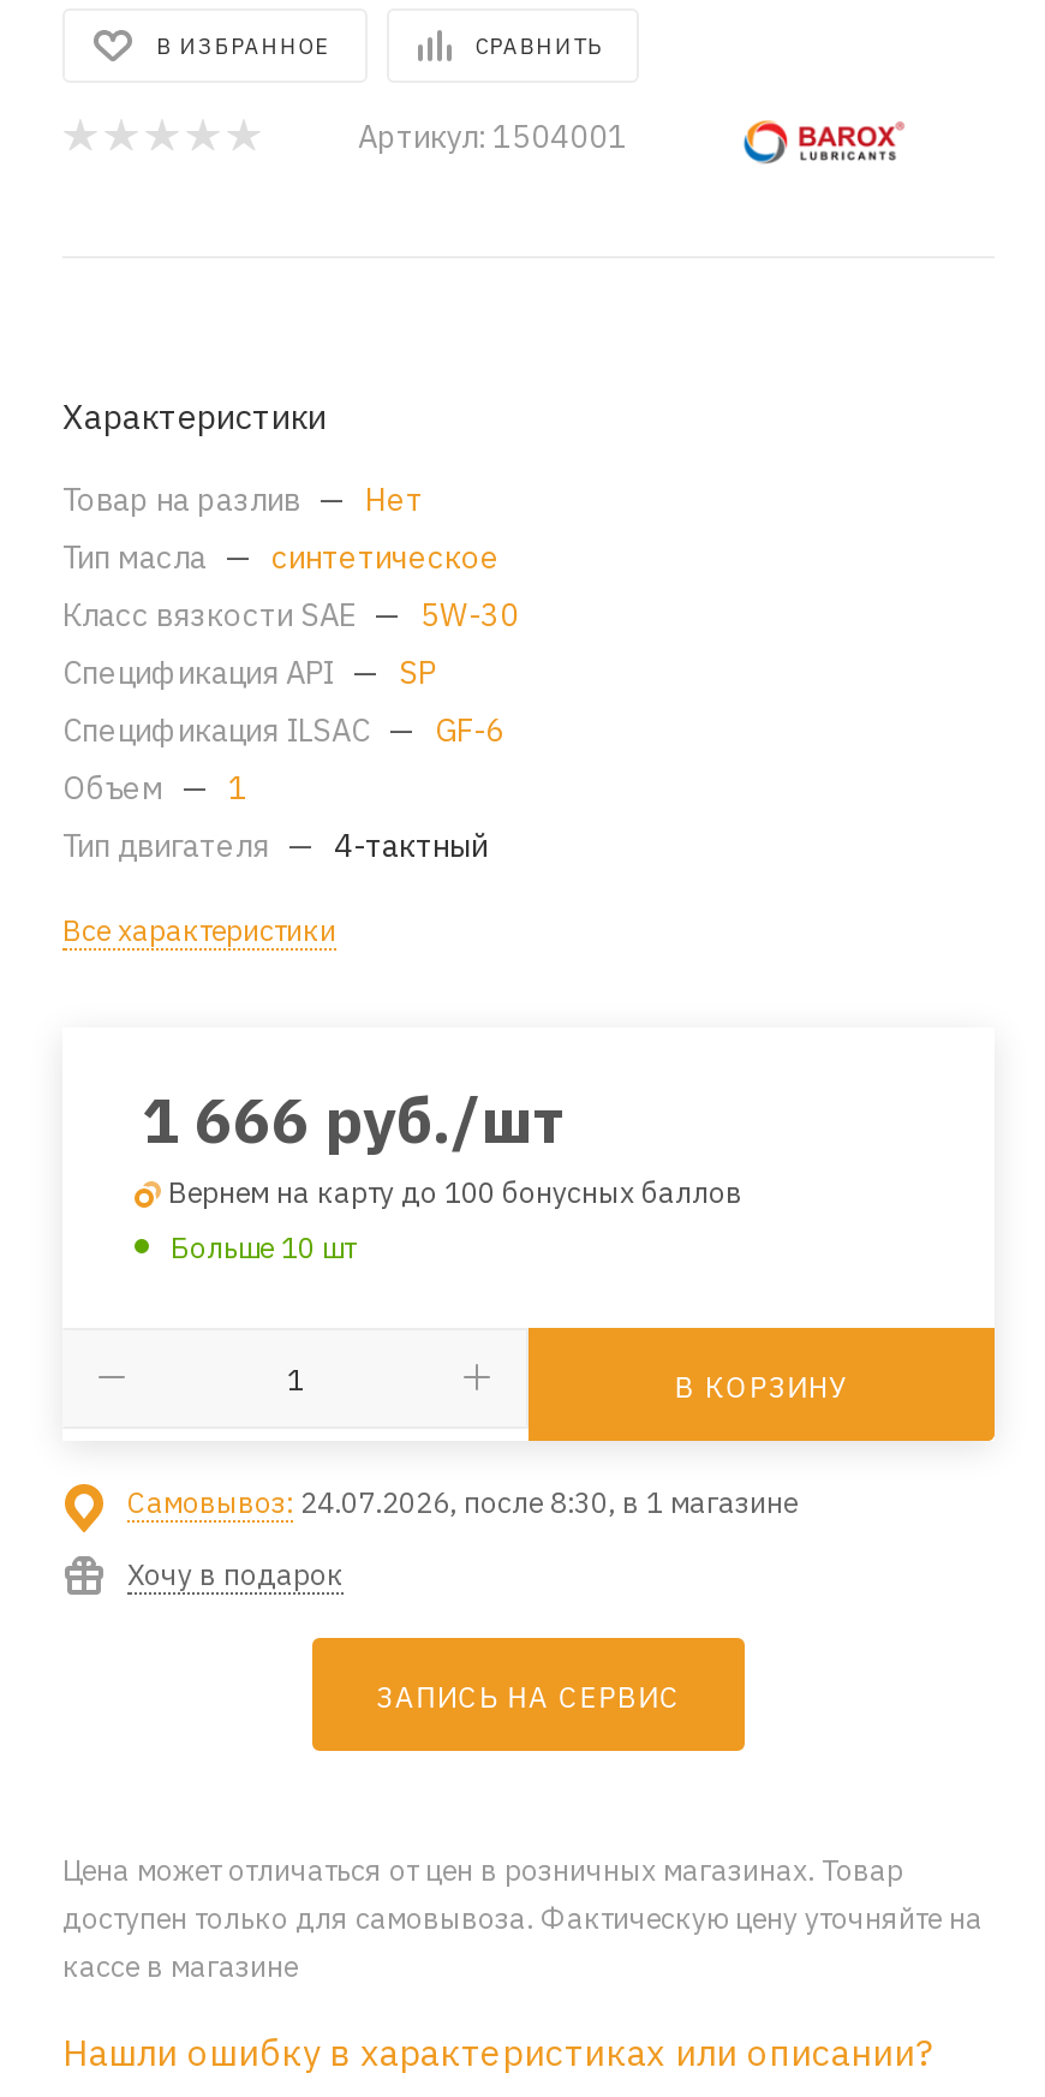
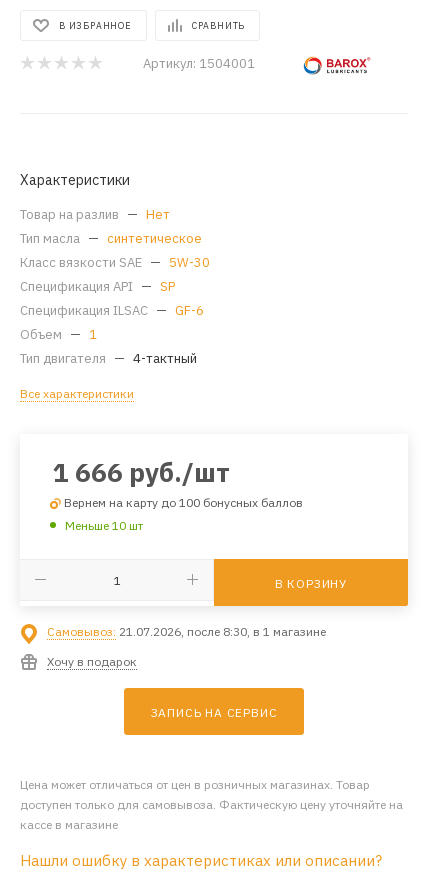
- Больше 10 шт
+ Меньше 10 шт

- Самовывоз: 24.07.2026, после 8:30, в 1 магазине
+ Самовывоз: 21.07.2026, после 8:30, в 1 магазине
